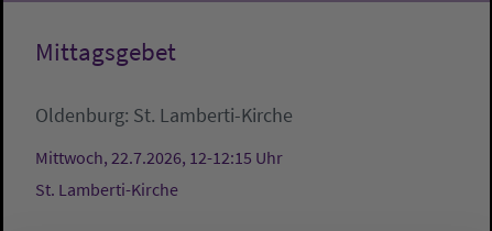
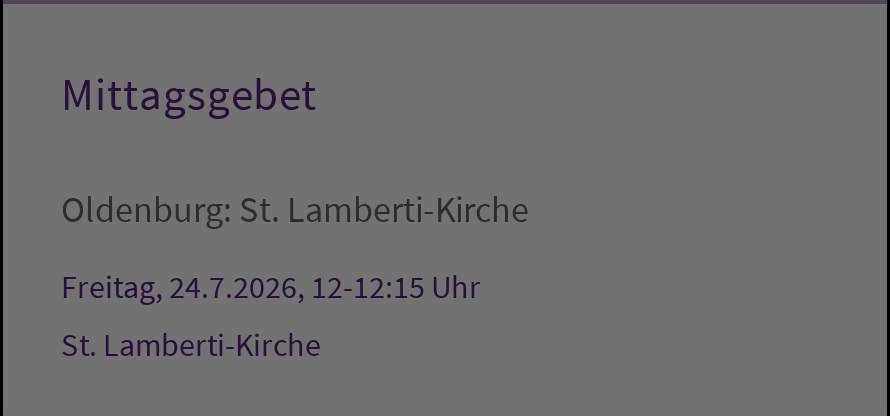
- Mittwoch, 22.7.2026, 12-12:15 Uhr
+ Freitag, 24.7.2026, 12-12:15 Uhr
